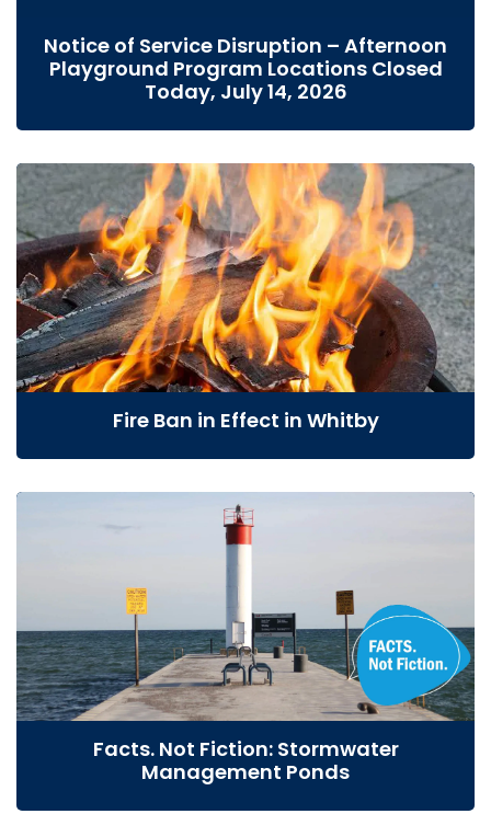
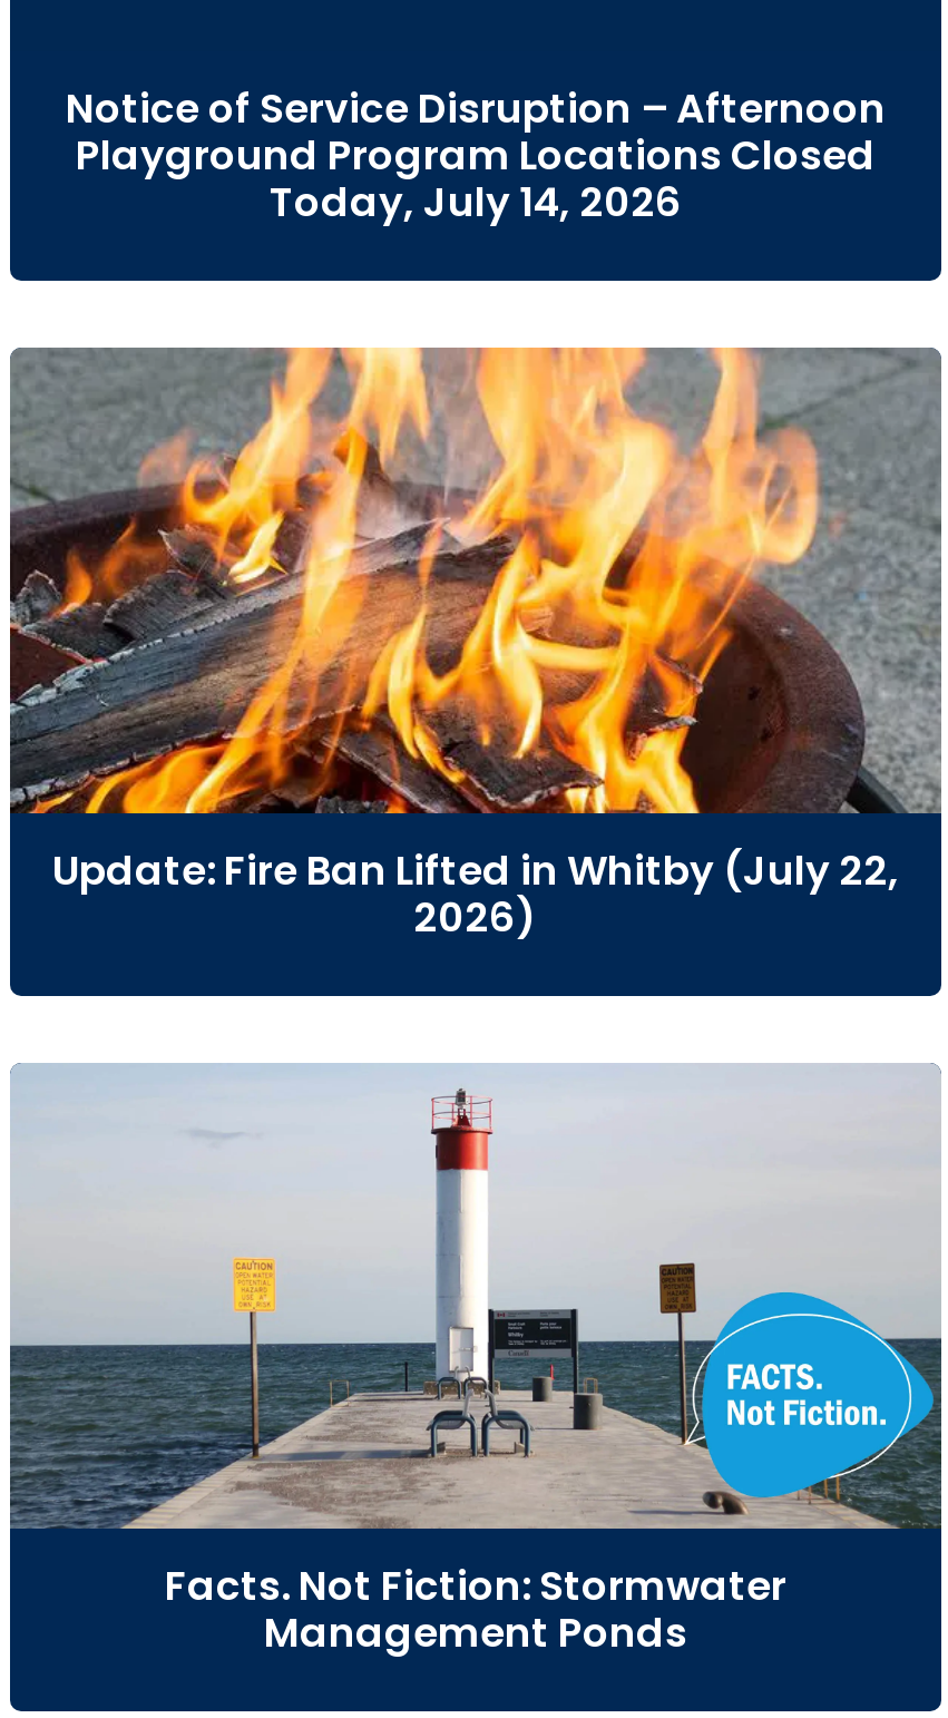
- Fire Ban in Effect in Whitby
+ Update: Fire Ban Lifted in Whitby (July 22,
+ 2026)
